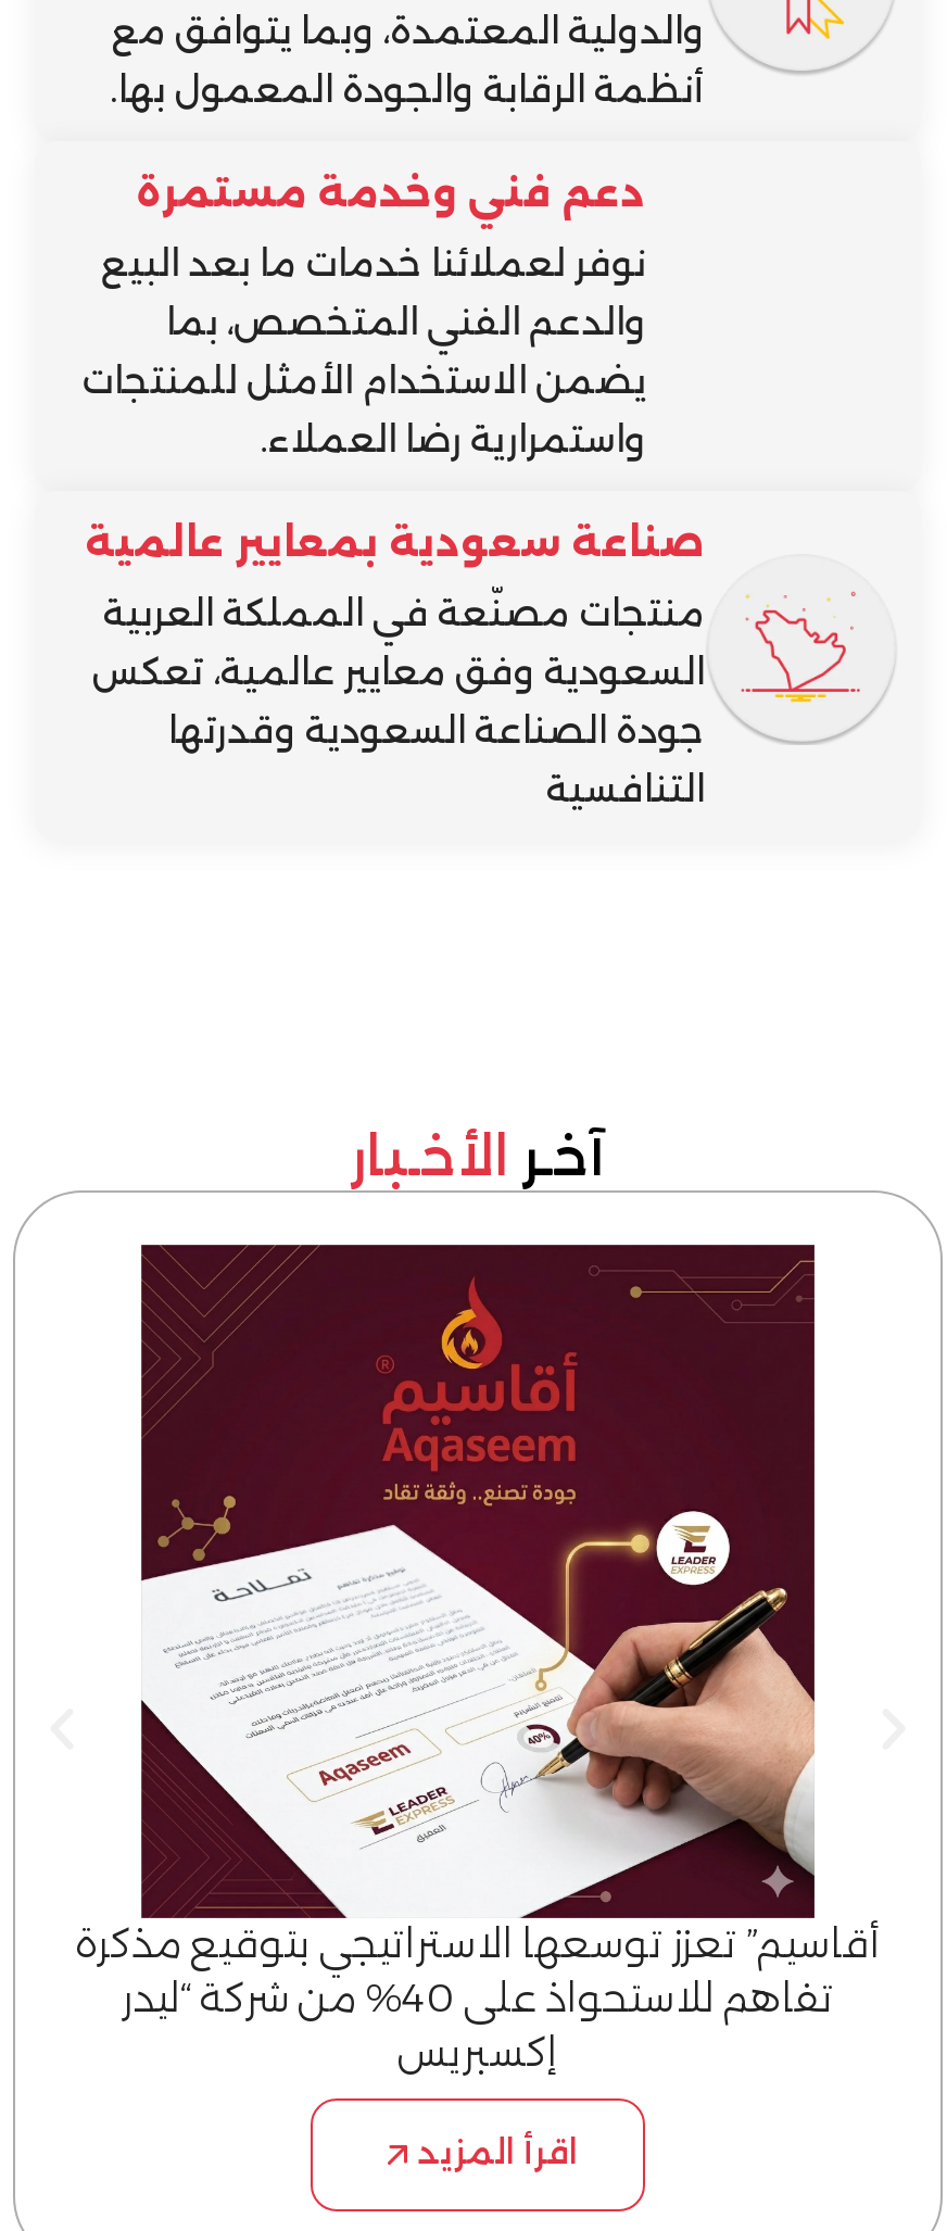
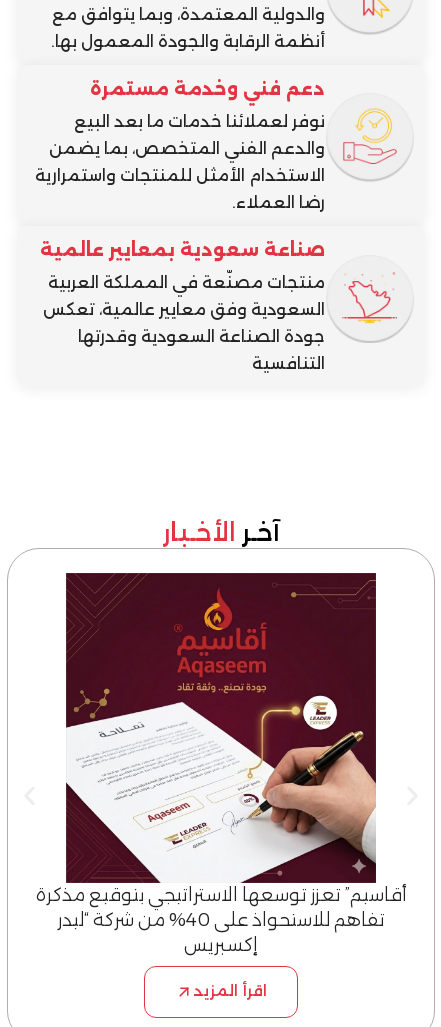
+ [image]
